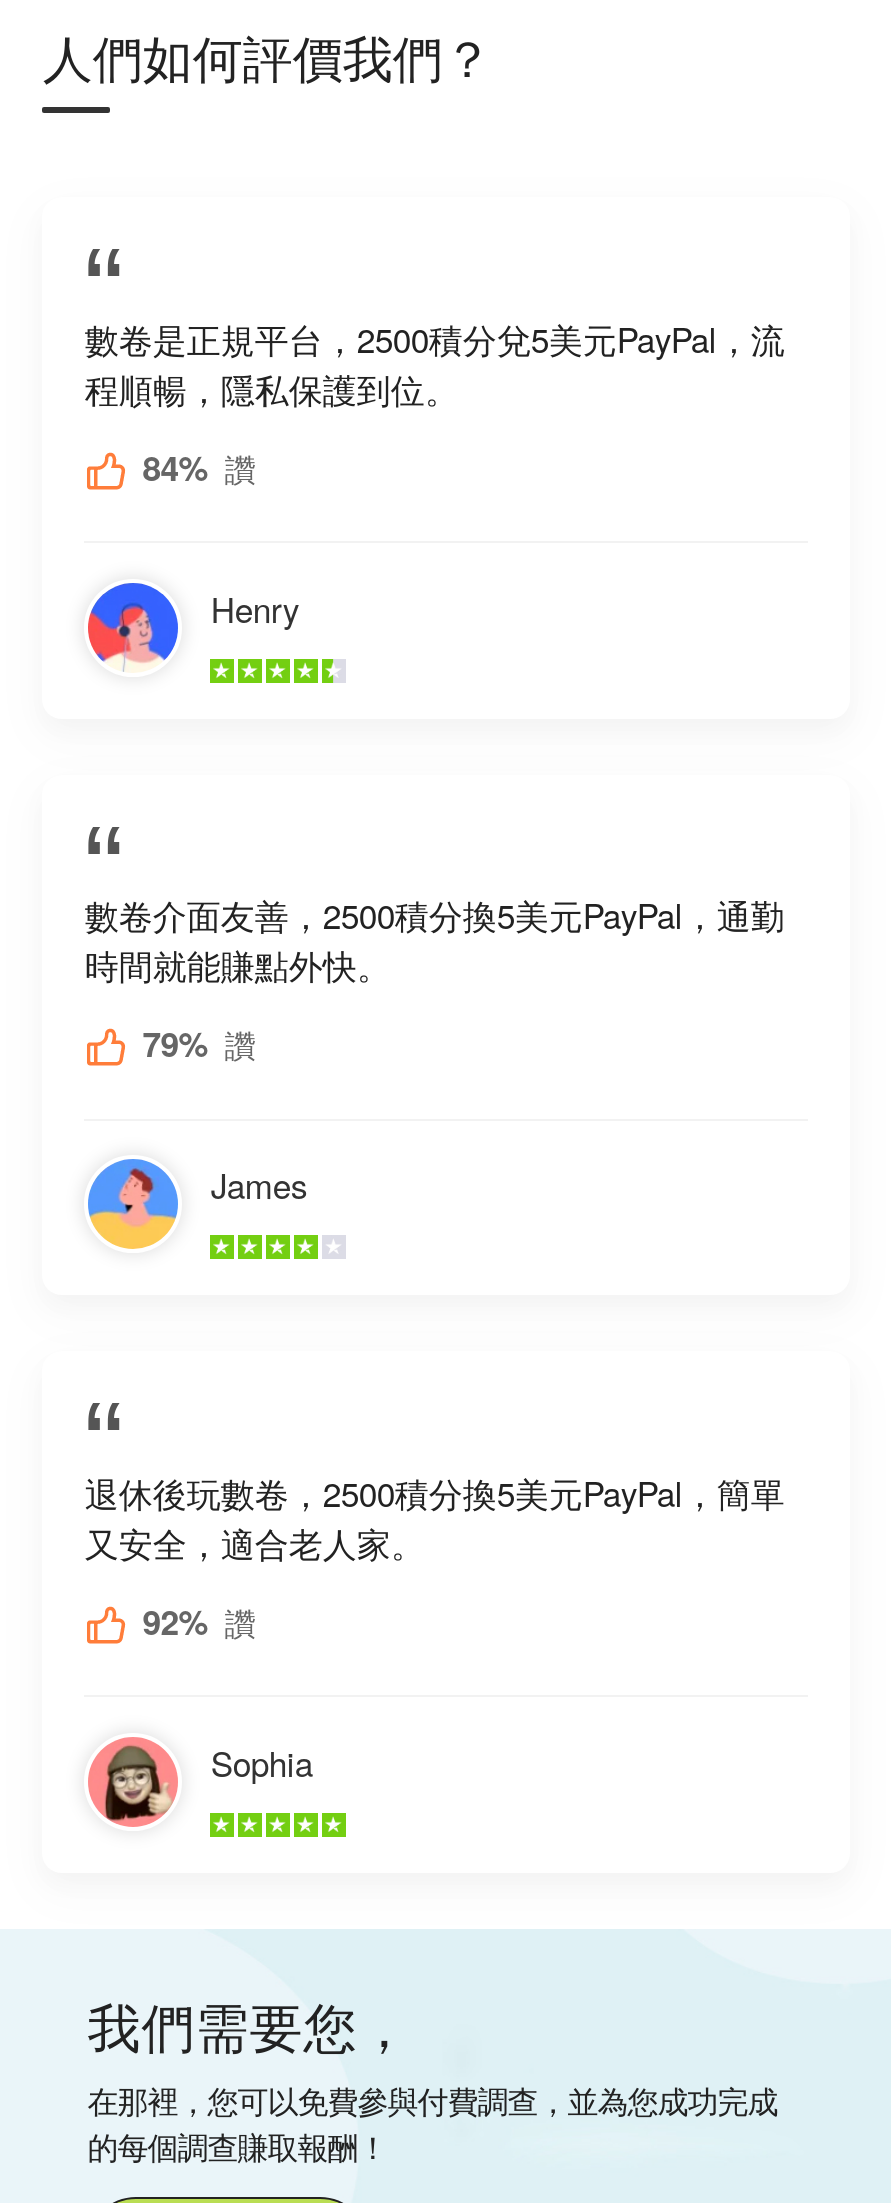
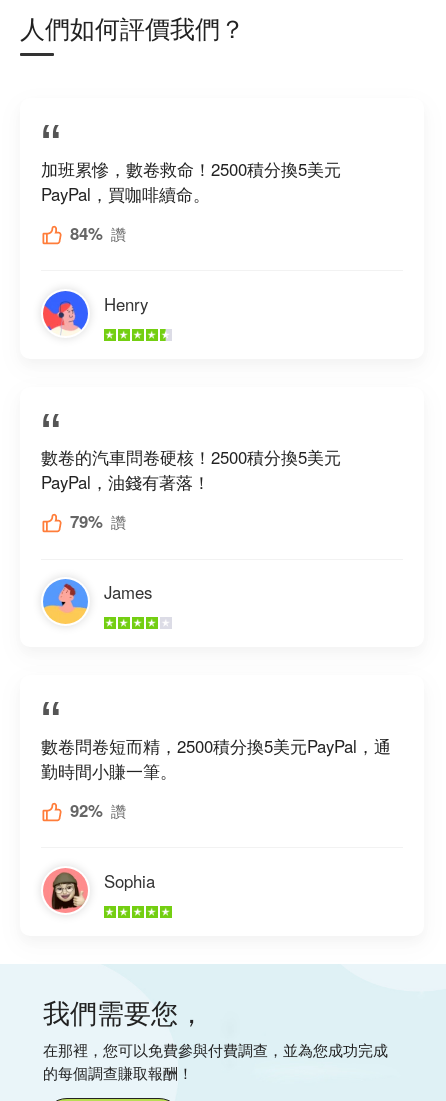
- 數卷是正規平台，2500積分兌5美元PayPal，流
- 程順暢，隱私保護到位。
+ 加班累慘，數卷救命！2500積分換5美元
+ PayPal，買咖啡續命。

- 數卷介面友善，2500積分換5美元PayPal，通勤
- 時間就能賺點外快。
+ 數卷的汽車問卷硬核！2500積分換5美元
+ PayPal，油錢有著落！

- 退休後玩數卷，2500積分換5美元PayPal，簡單
- 又安全，適合老人家。
+ 數卷問卷短而精，2500積分換5美元PayPal，通
+ 勤時間小賺一筆。
